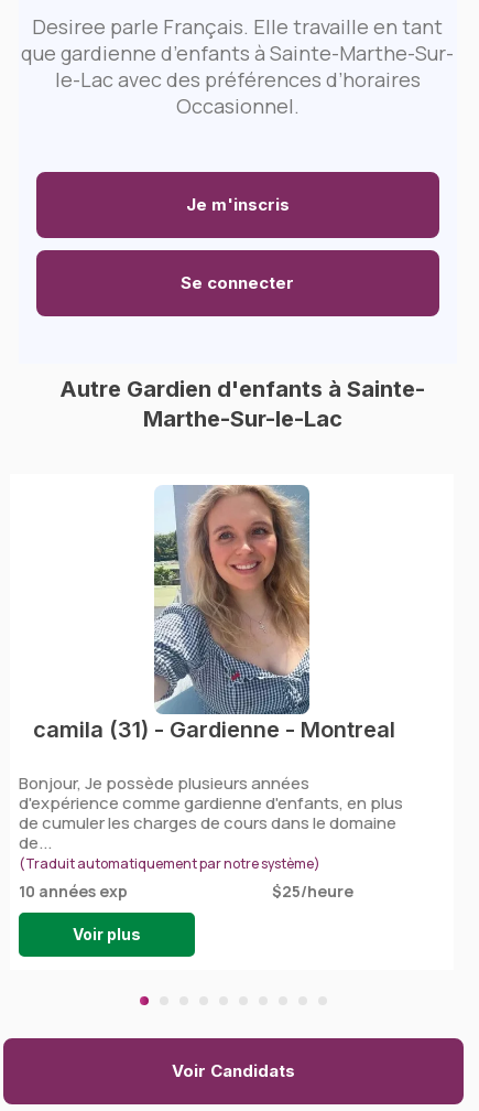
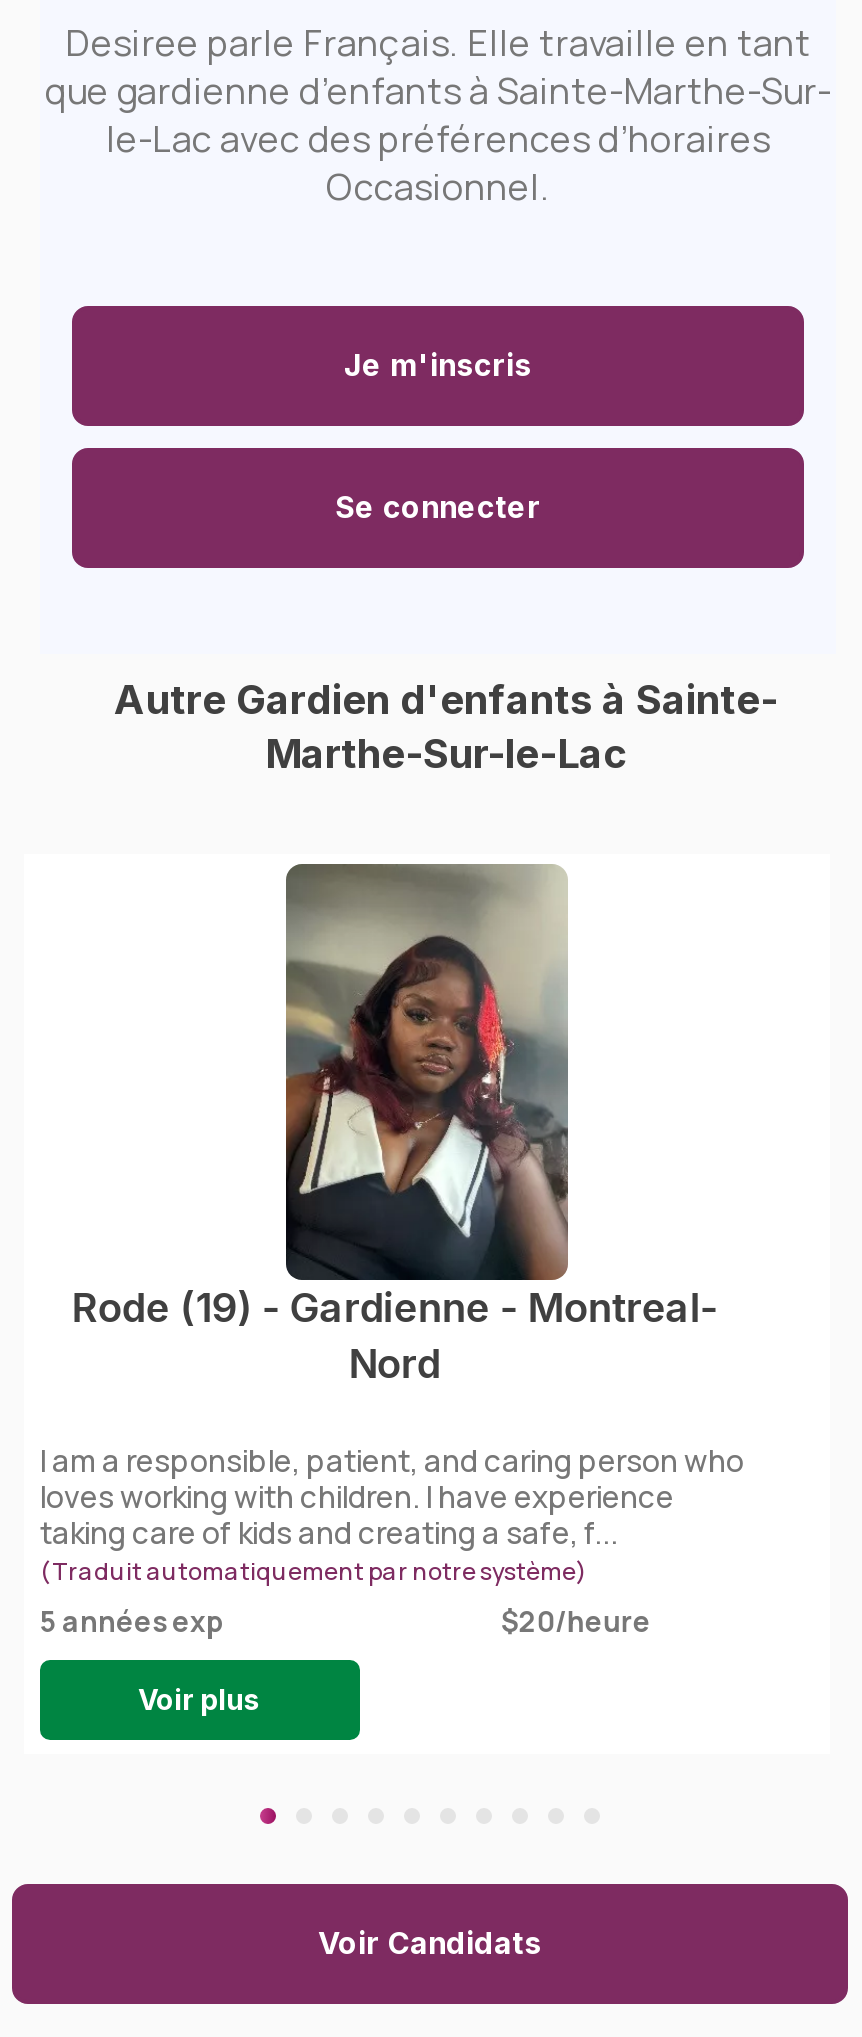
- [image]
- camila (31) - Gardienne - Montreal
+ [image]
+ Rode (19) - Gardienne - Montreal-
+ Nord

- Bonjour, Je possède plusieurs années
- d'expérience comme gardienne d'enfants, en plus
- de cumuler les charges de cours dans le domaine
- de...
+ I am a responsible, patient, and caring person who
+ loves working with children. I have experience
+ taking care of kids and creating a safe, f...

- 10 années exp
- $25/heure
+ 5 années exp
+ $20/heure
